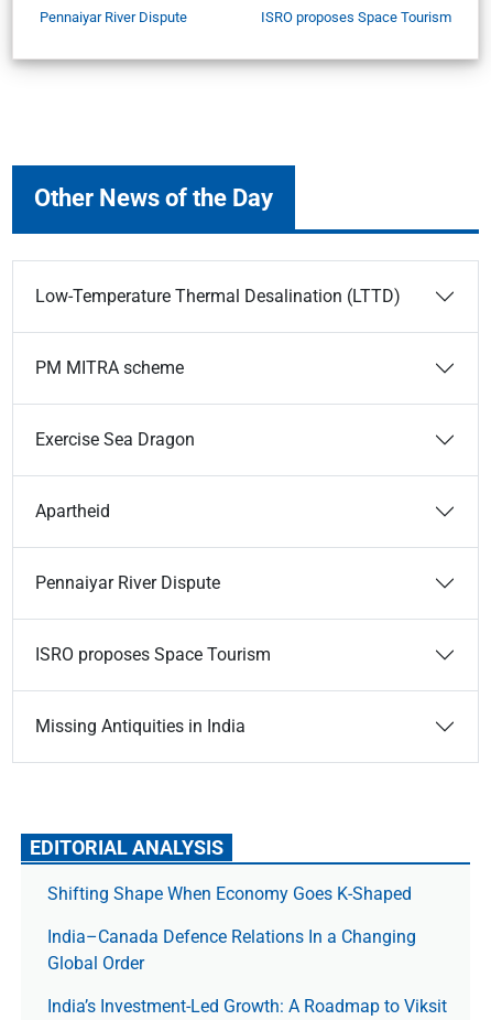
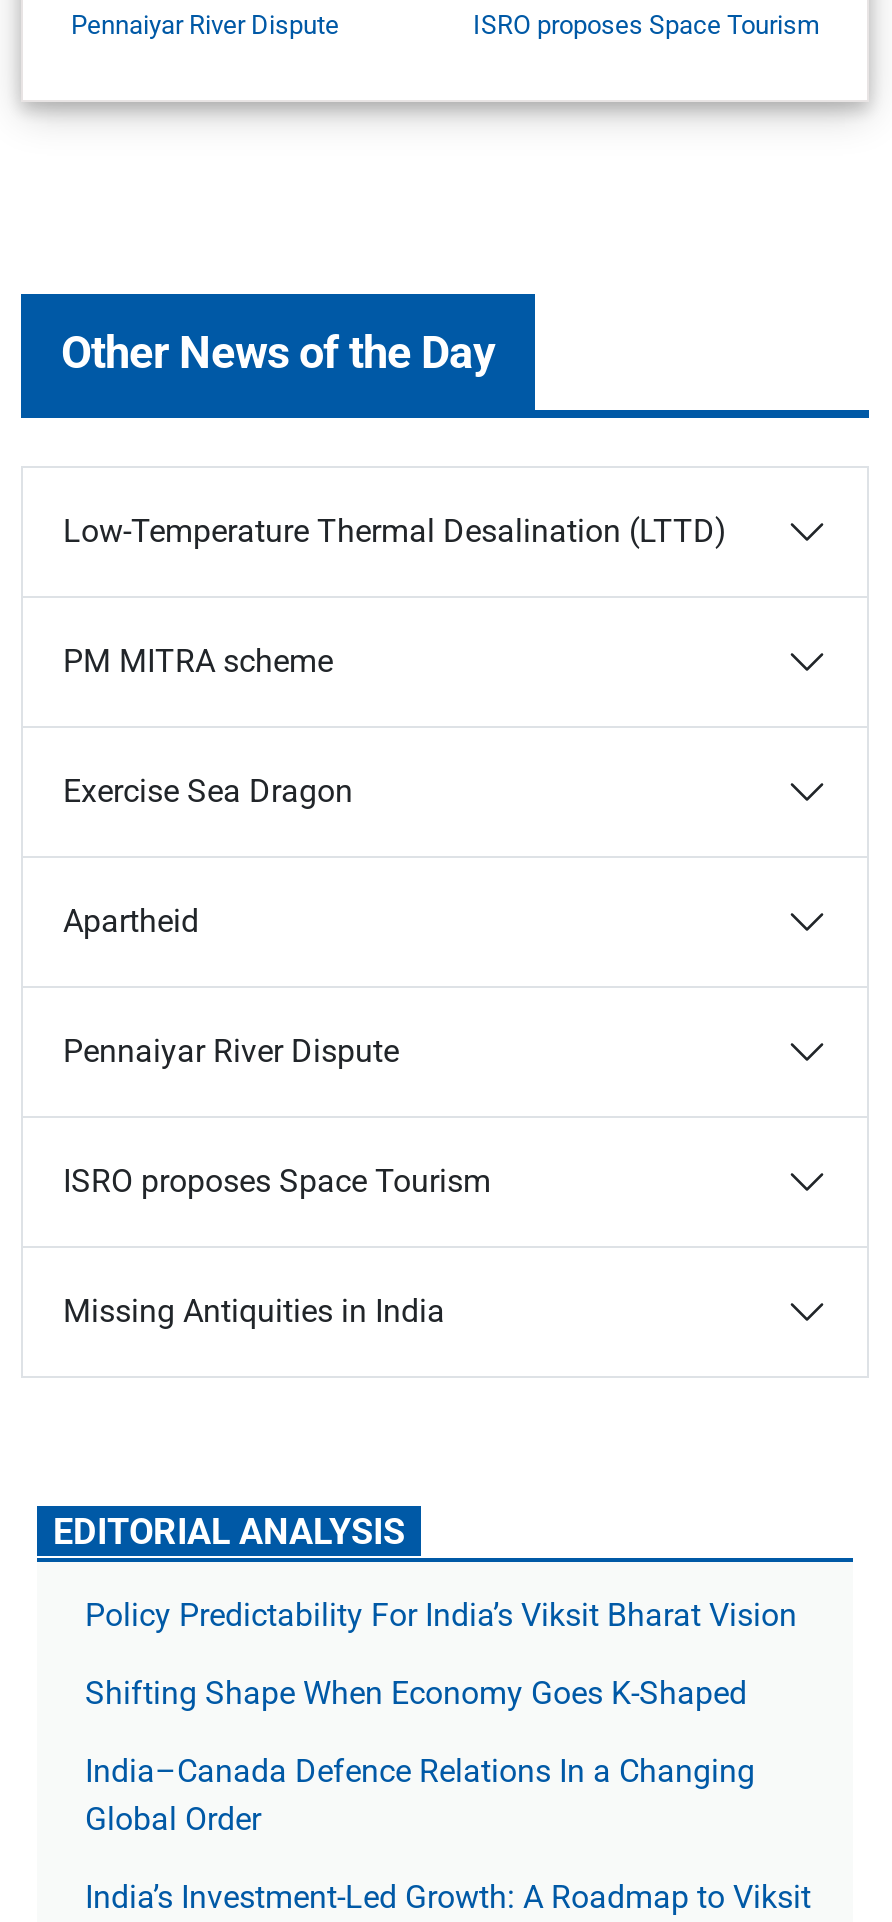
+ Policy Predictability For India’s Viksit Bharat Vision
